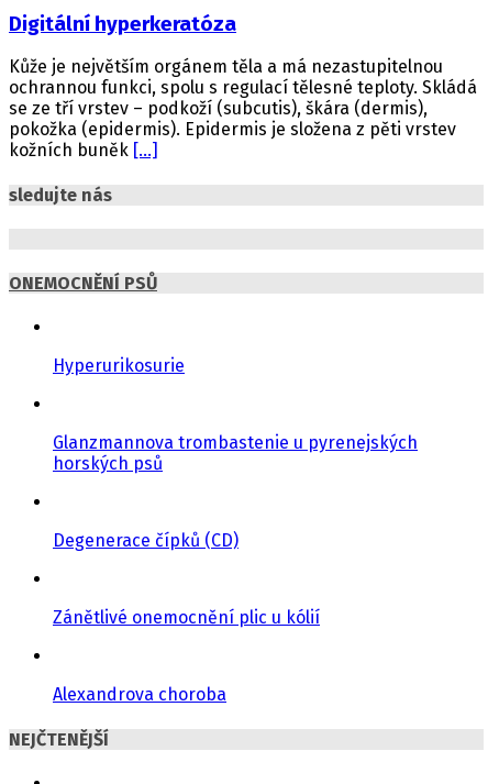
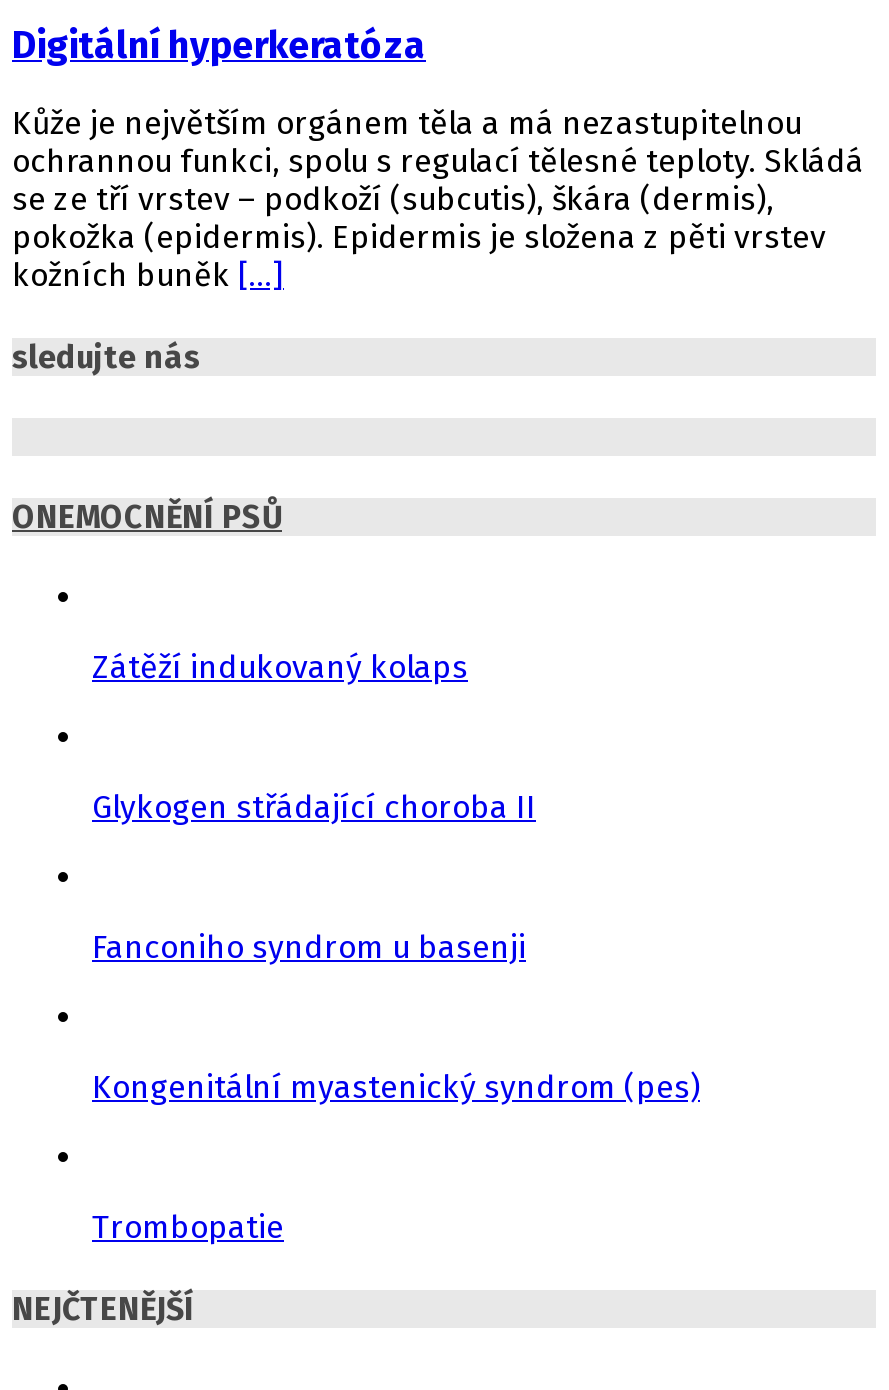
- Hyperurikosurie
+ Zátěží indukovaný kolaps

- Glanzmannova trombastenie u pyrenejských
- horských psů
+ Glykogen střádající choroba II

- Degenerace čípků (CD)
+ Fanconiho syndrom u basenji

- Zánětlivé onemocnění plic u kólií
+ Kongenitální myastenický syndrom (pes)

- Alexandrova choroba
+ Trombopatie
